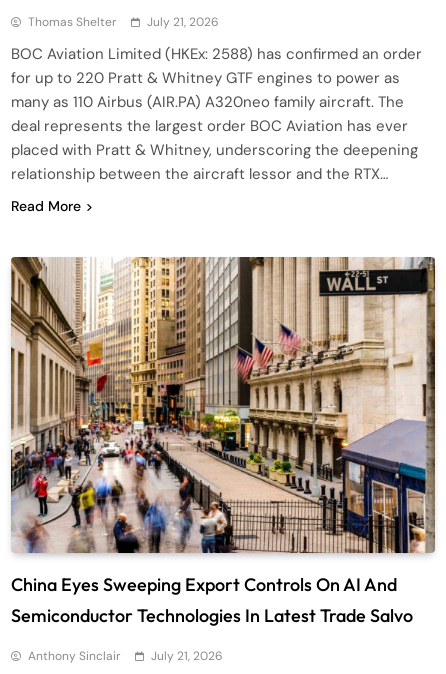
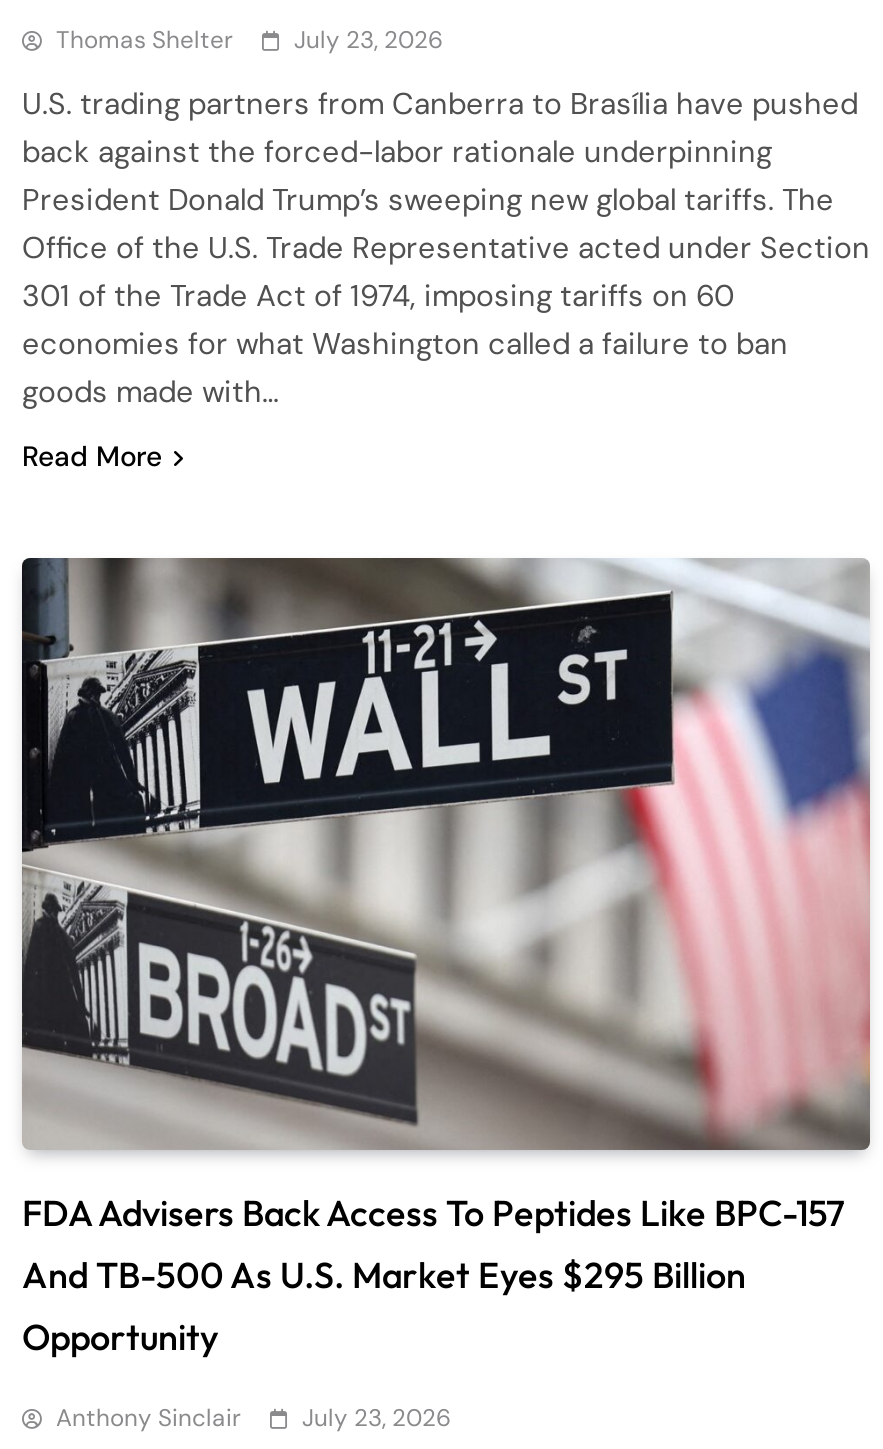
- Thomas Shelter July 21, 2026
+ Thomas Shelter July 23, 2026

- BOC Aviation Limited (HKEx: 2588) has confirmed an order
- for up to 220 Pratt & Whitney GTF engines to power as
- many as 110 Airbus (AIR.PA) A320neo family aircraft. The
- deal represents the largest order BOC Aviation has ever
- placed with Pratt & Whitney, underscoring the deepening
- relationship between the aircraft lessor and the RTX…
+ U.S. trading partners from Canberra to Brasília have pushed
+ back against the forced-labor rationale underpinning
+ President Donald Trump’s sweeping new global tariffs. The
+ Office of the U.S. Trade Representative acted under Section
+ 301 of the Trade Act of 1974, imposing tariffs on 60
+ economies for what Washington called a failure to ban
+ goods made with…

- [image]
- China Eyes Sweeping Export Controls On AI And
- Semiconductor Technologies In Latest Trade Salvo
+ [image]
+ FDA Advisers Back Access To Peptides Like BPC-157
+ And TB-500 As U.S. Market Eyes $295 Billion
+ Opportunity

- Anthony Sinclair July 21, 2026
+ Anthony Sinclair July 23, 2026
